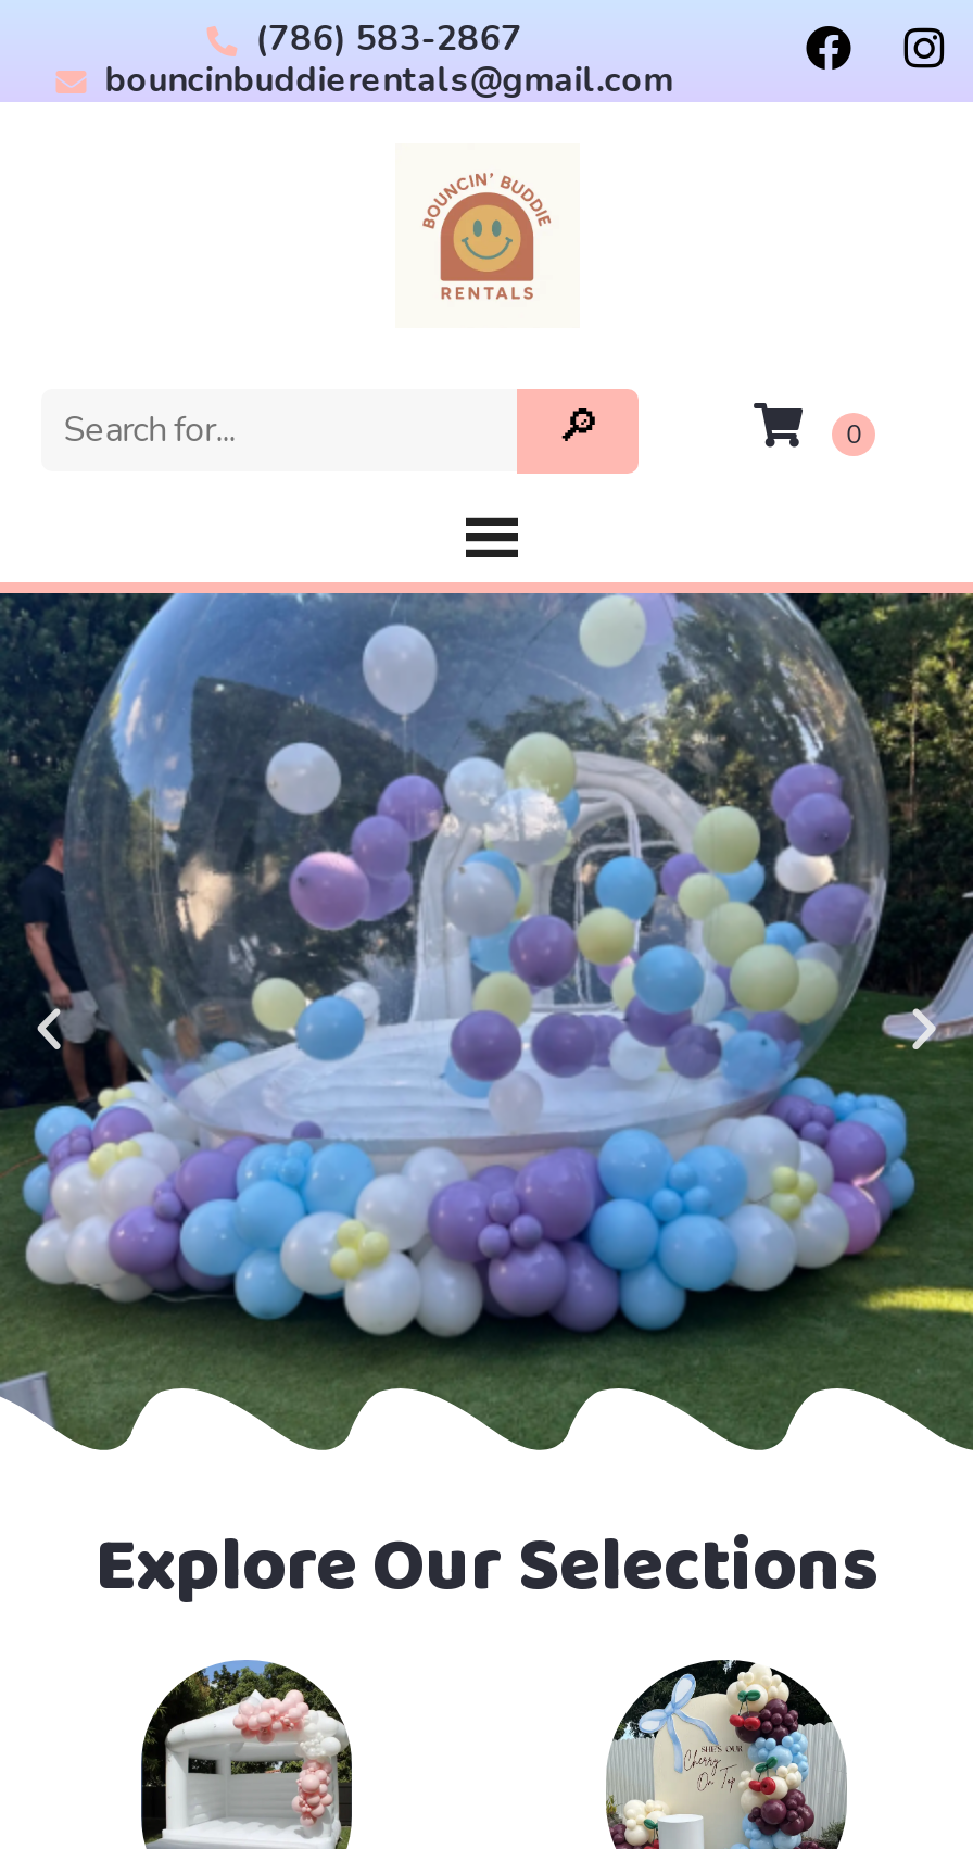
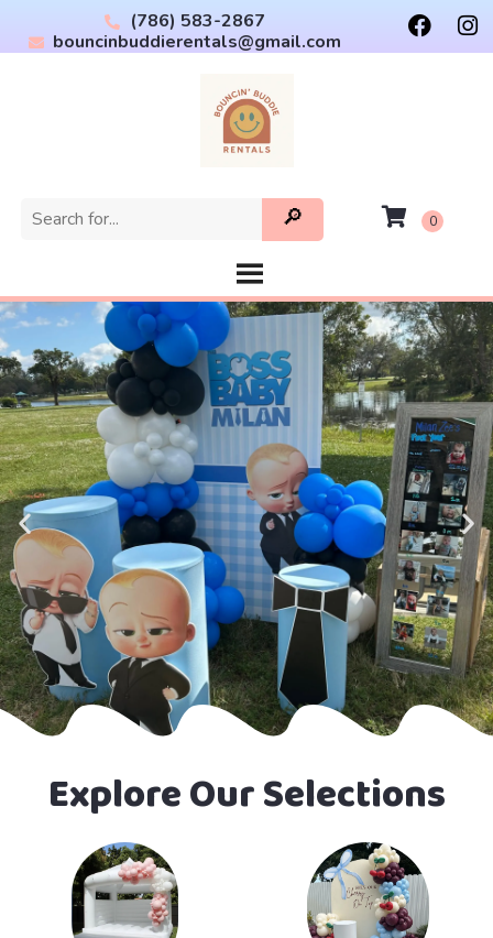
- [image]
+ [image]
